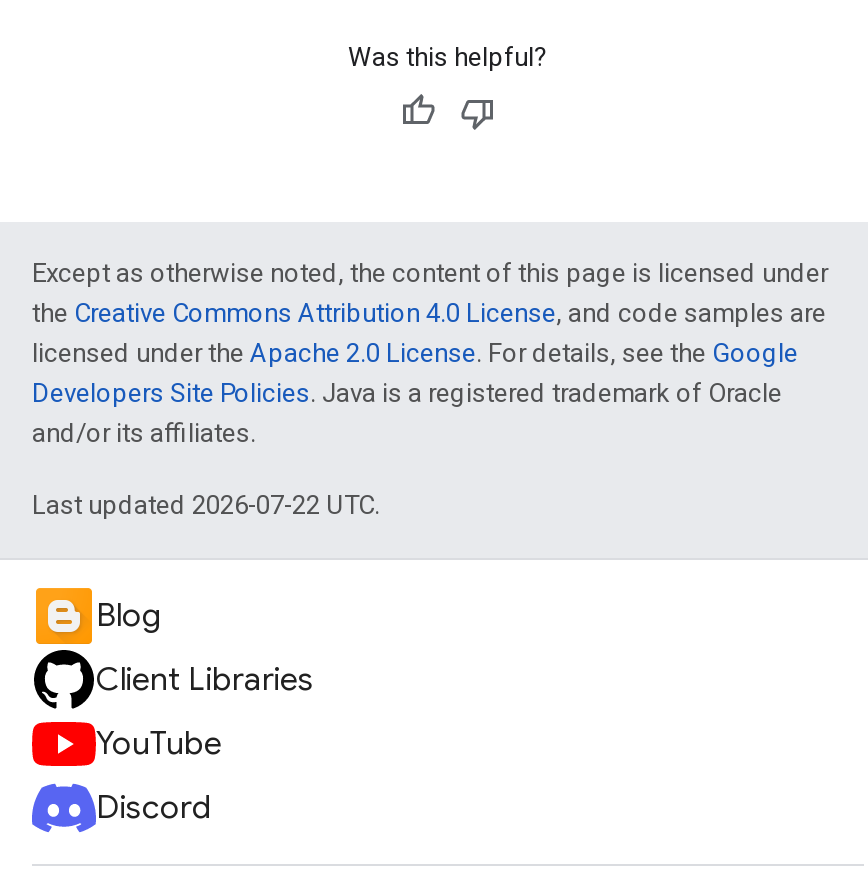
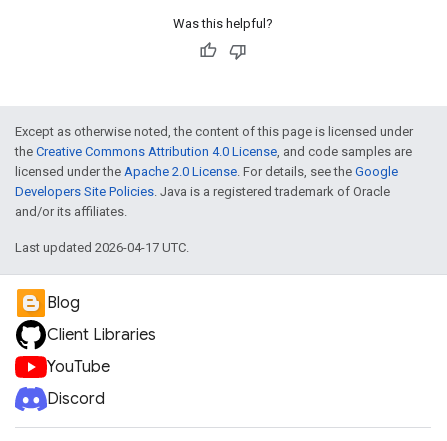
- Last updated 2026-07-22 UTC.
+ Last updated 2026-04-17 UTC.
